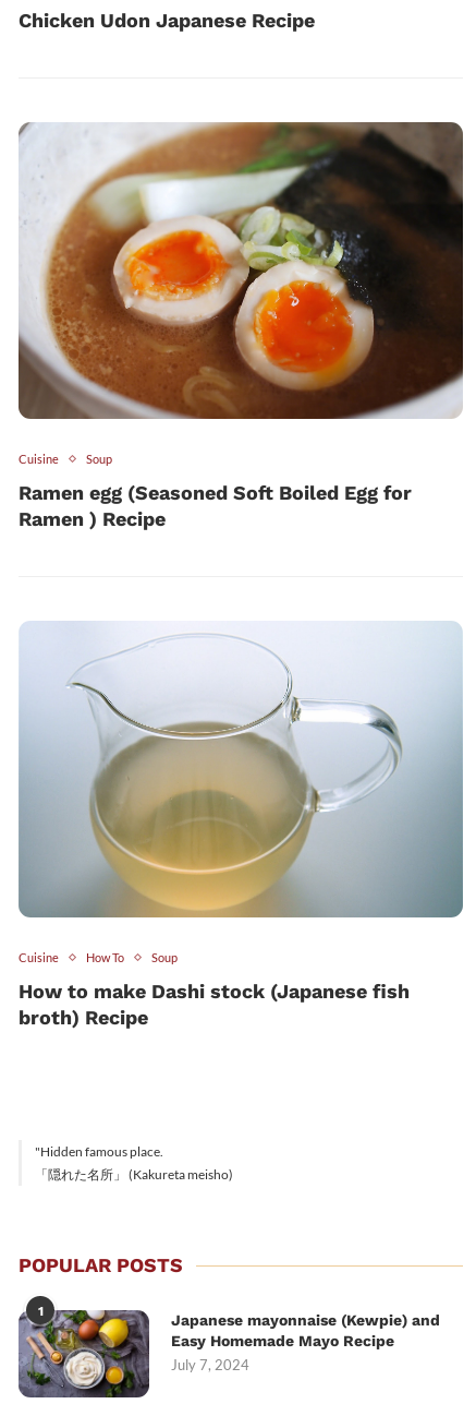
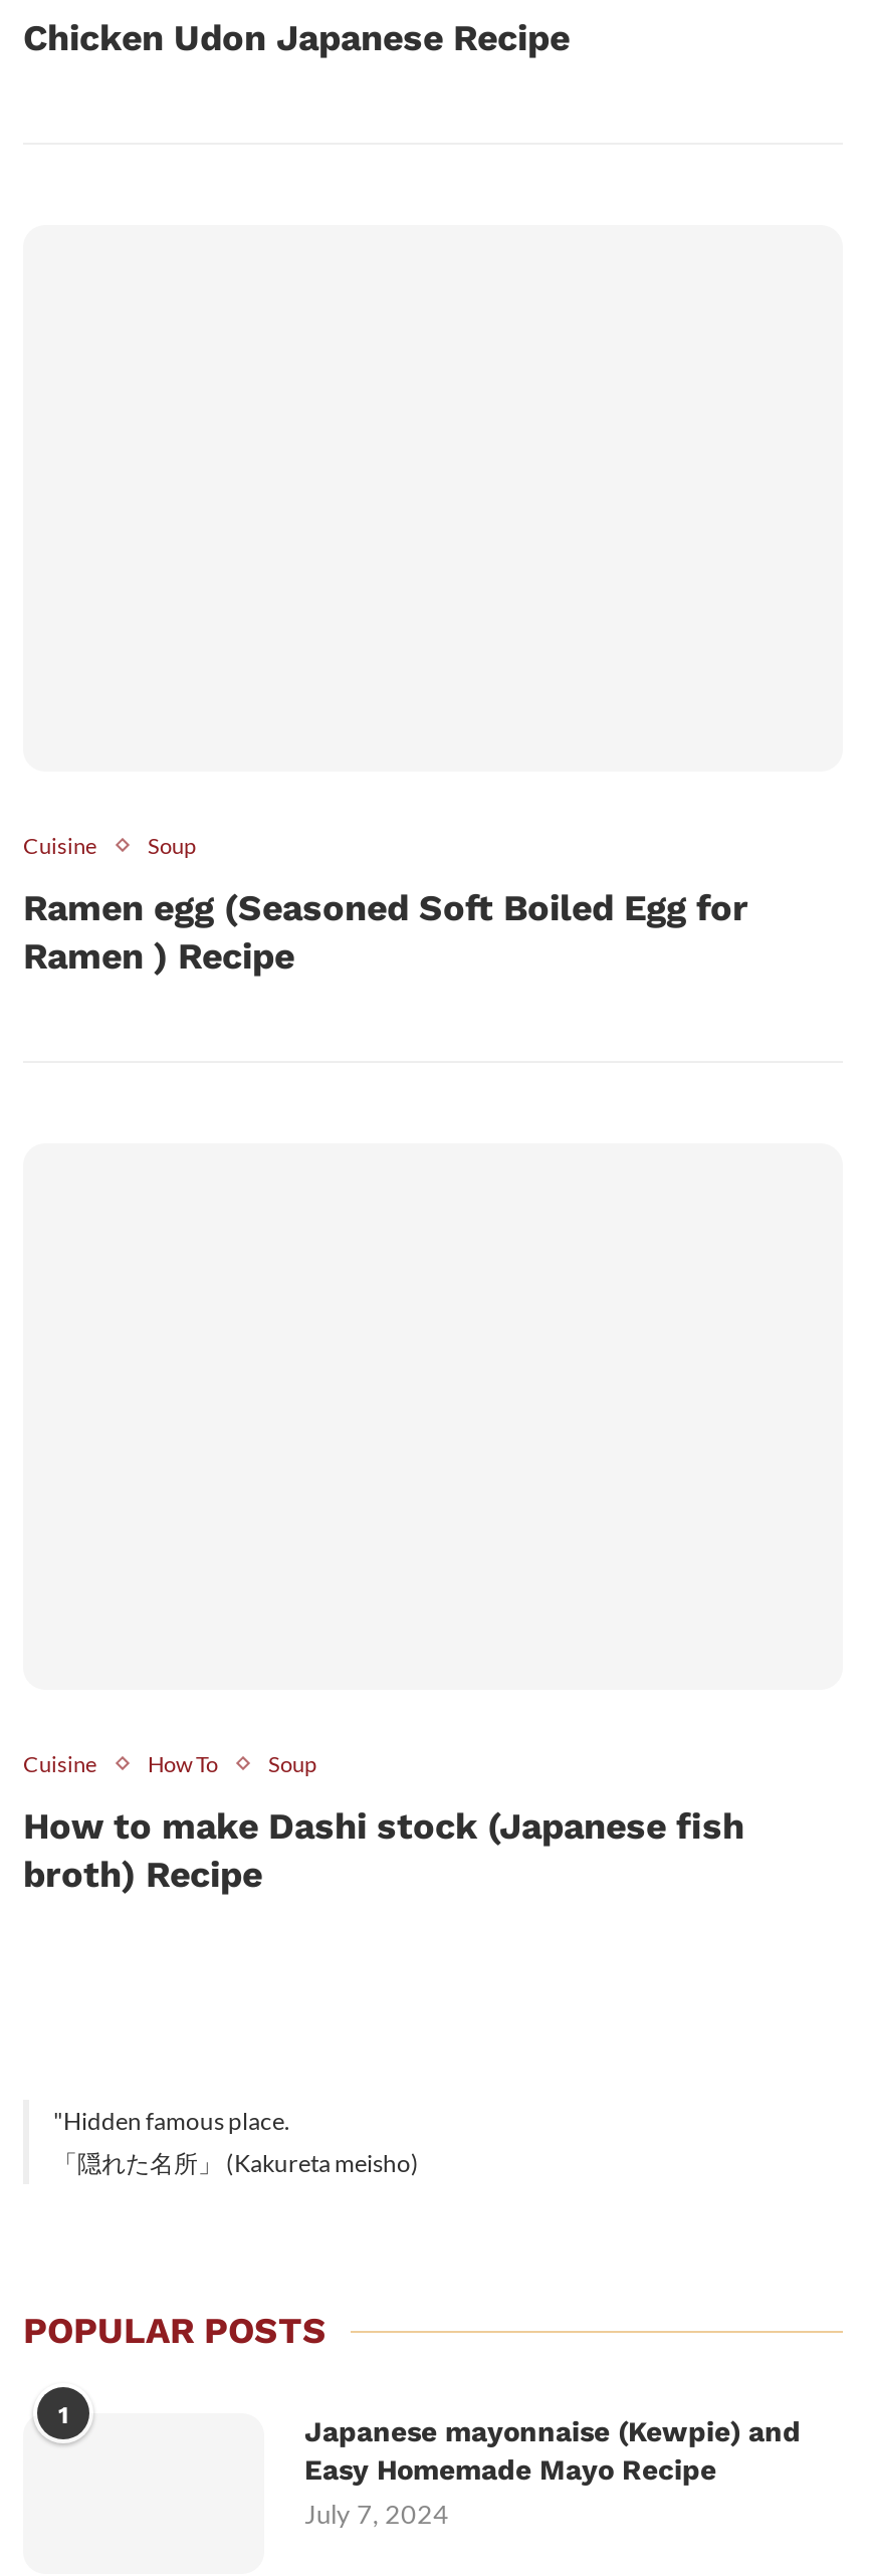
- [image]

- [image]

- [image]
